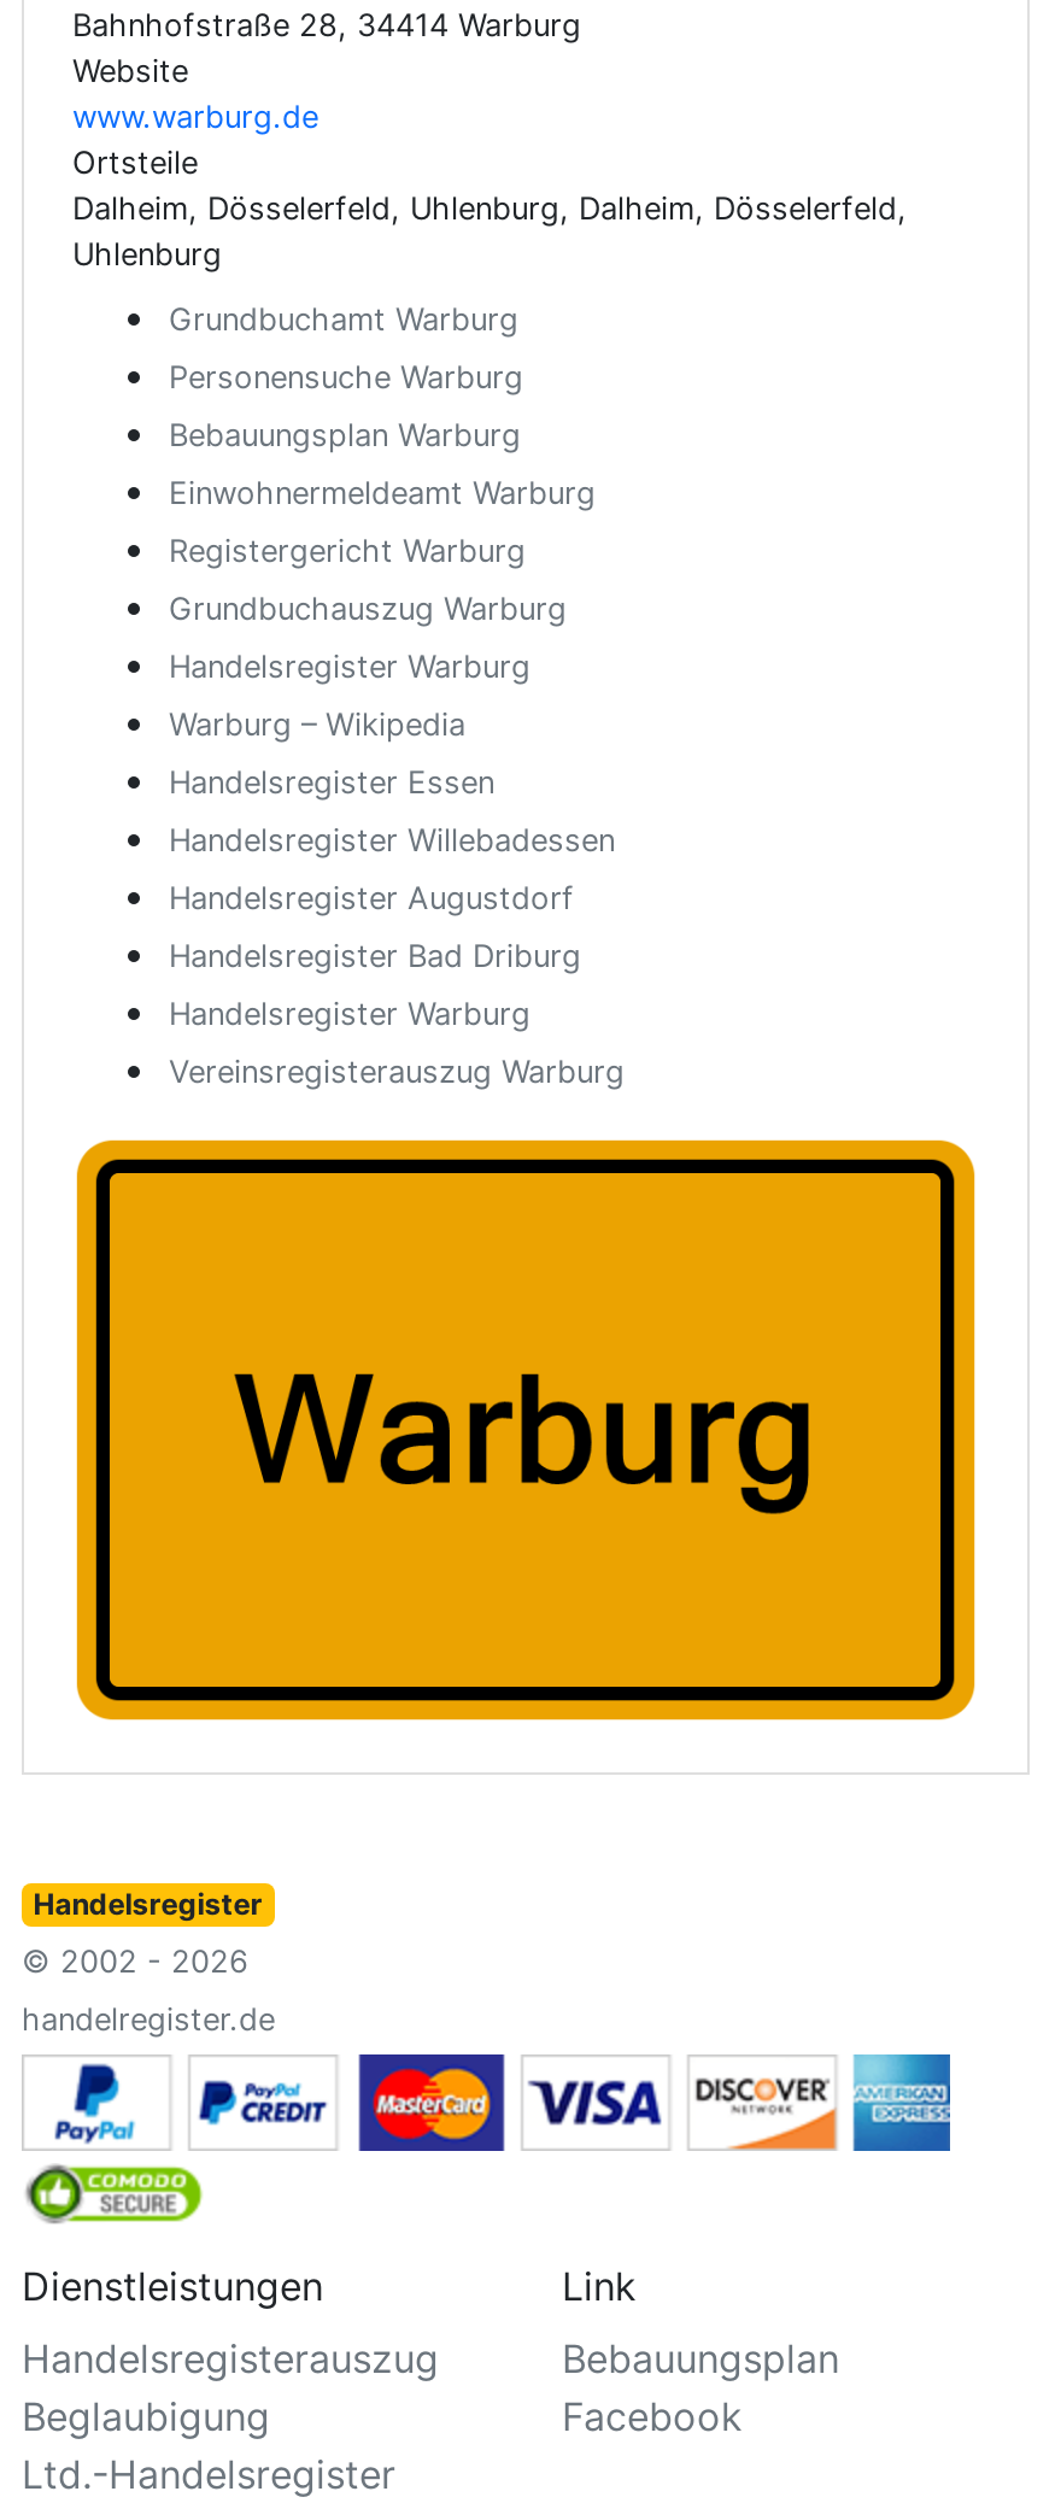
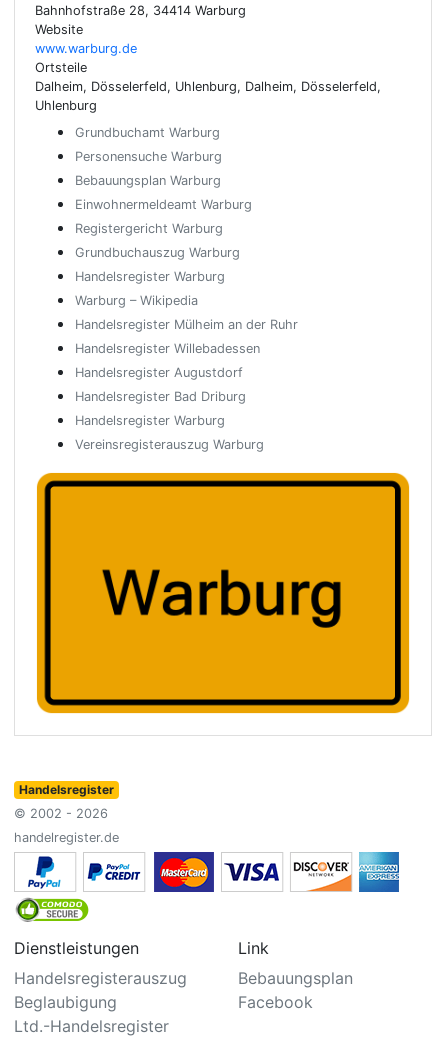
- Handelsregister Essen
+ Handelsregister Mülheim an der Ruhr
